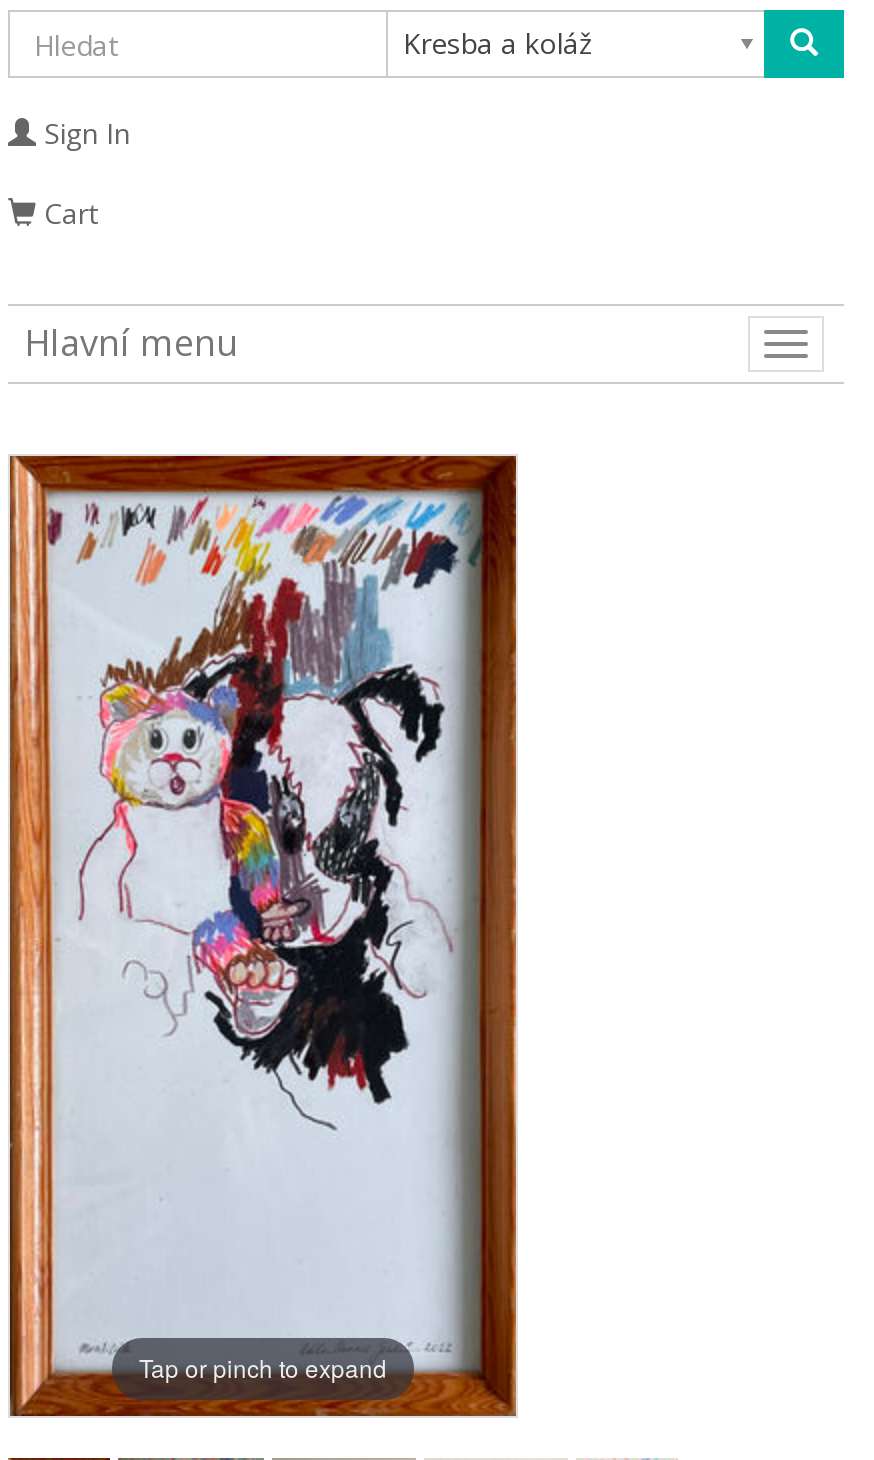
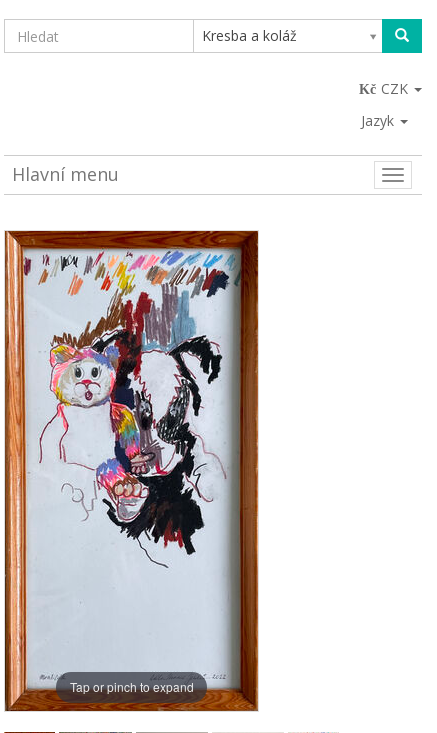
- Sign In
+ CZK

- Cart
+ Jazyk
